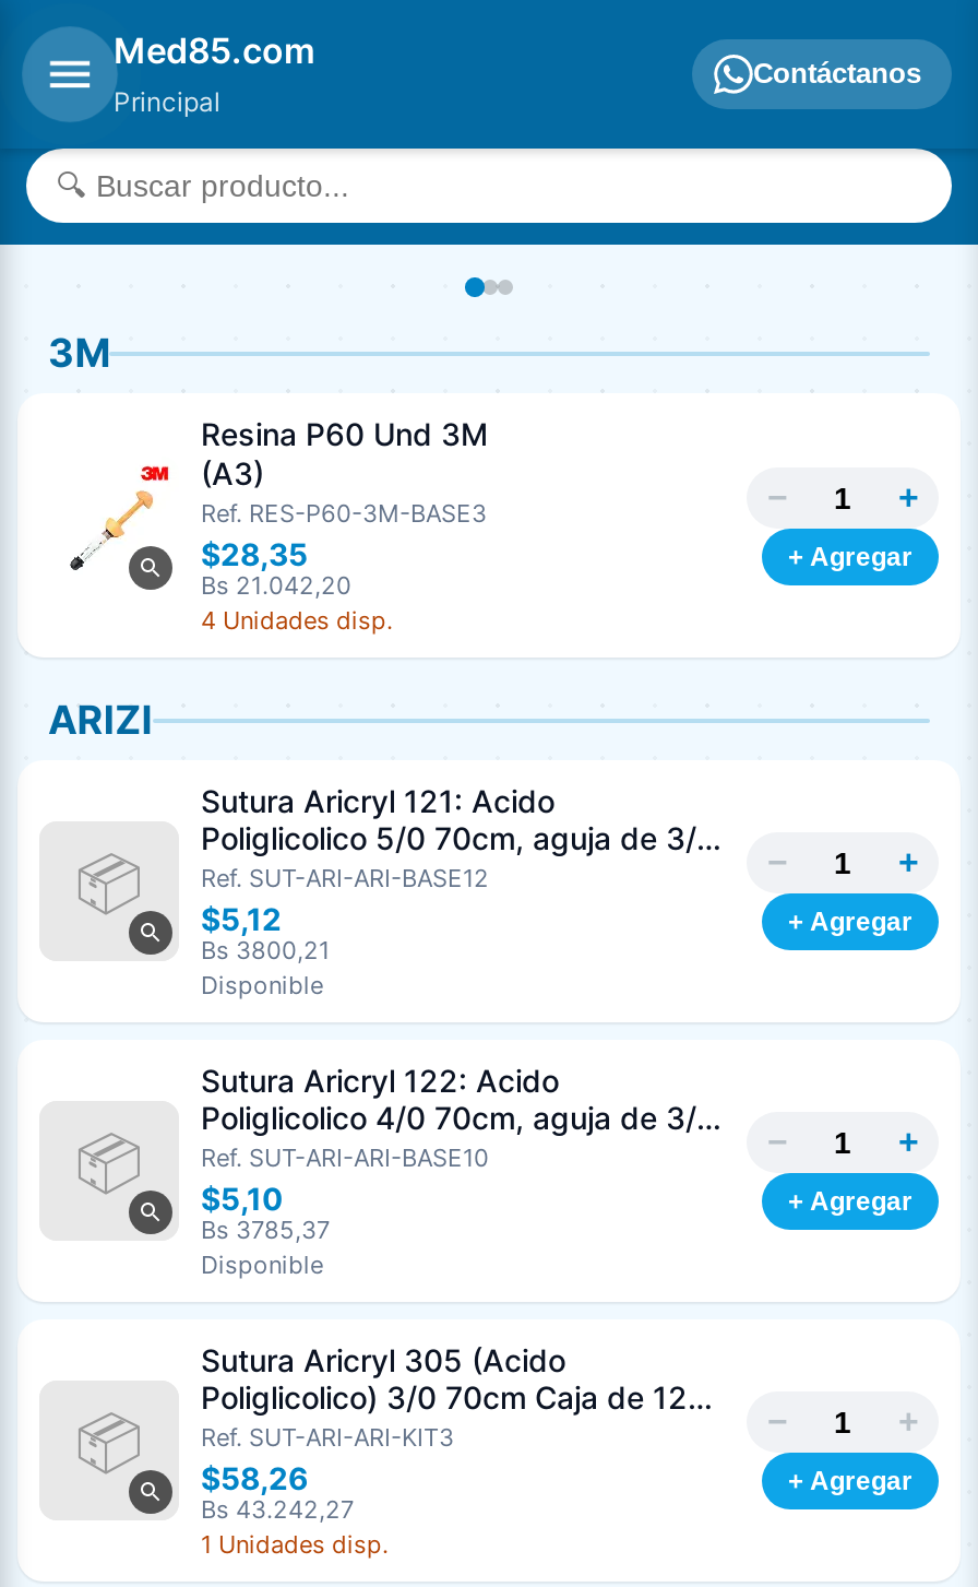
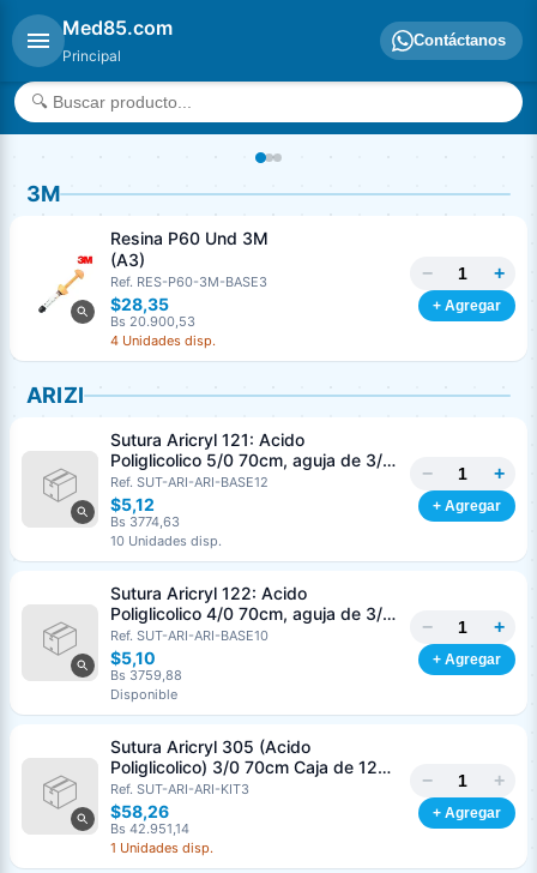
- Bs 21.042,20
+ Bs 20.900,53

- Bs 3800,21
- Disponible
+ Bs 3774,63
+ 10 Unidades disp.

- Bs 3785,37
+ Bs 3759,88

- Bs 43.242,27
+ Bs 42.951,14
